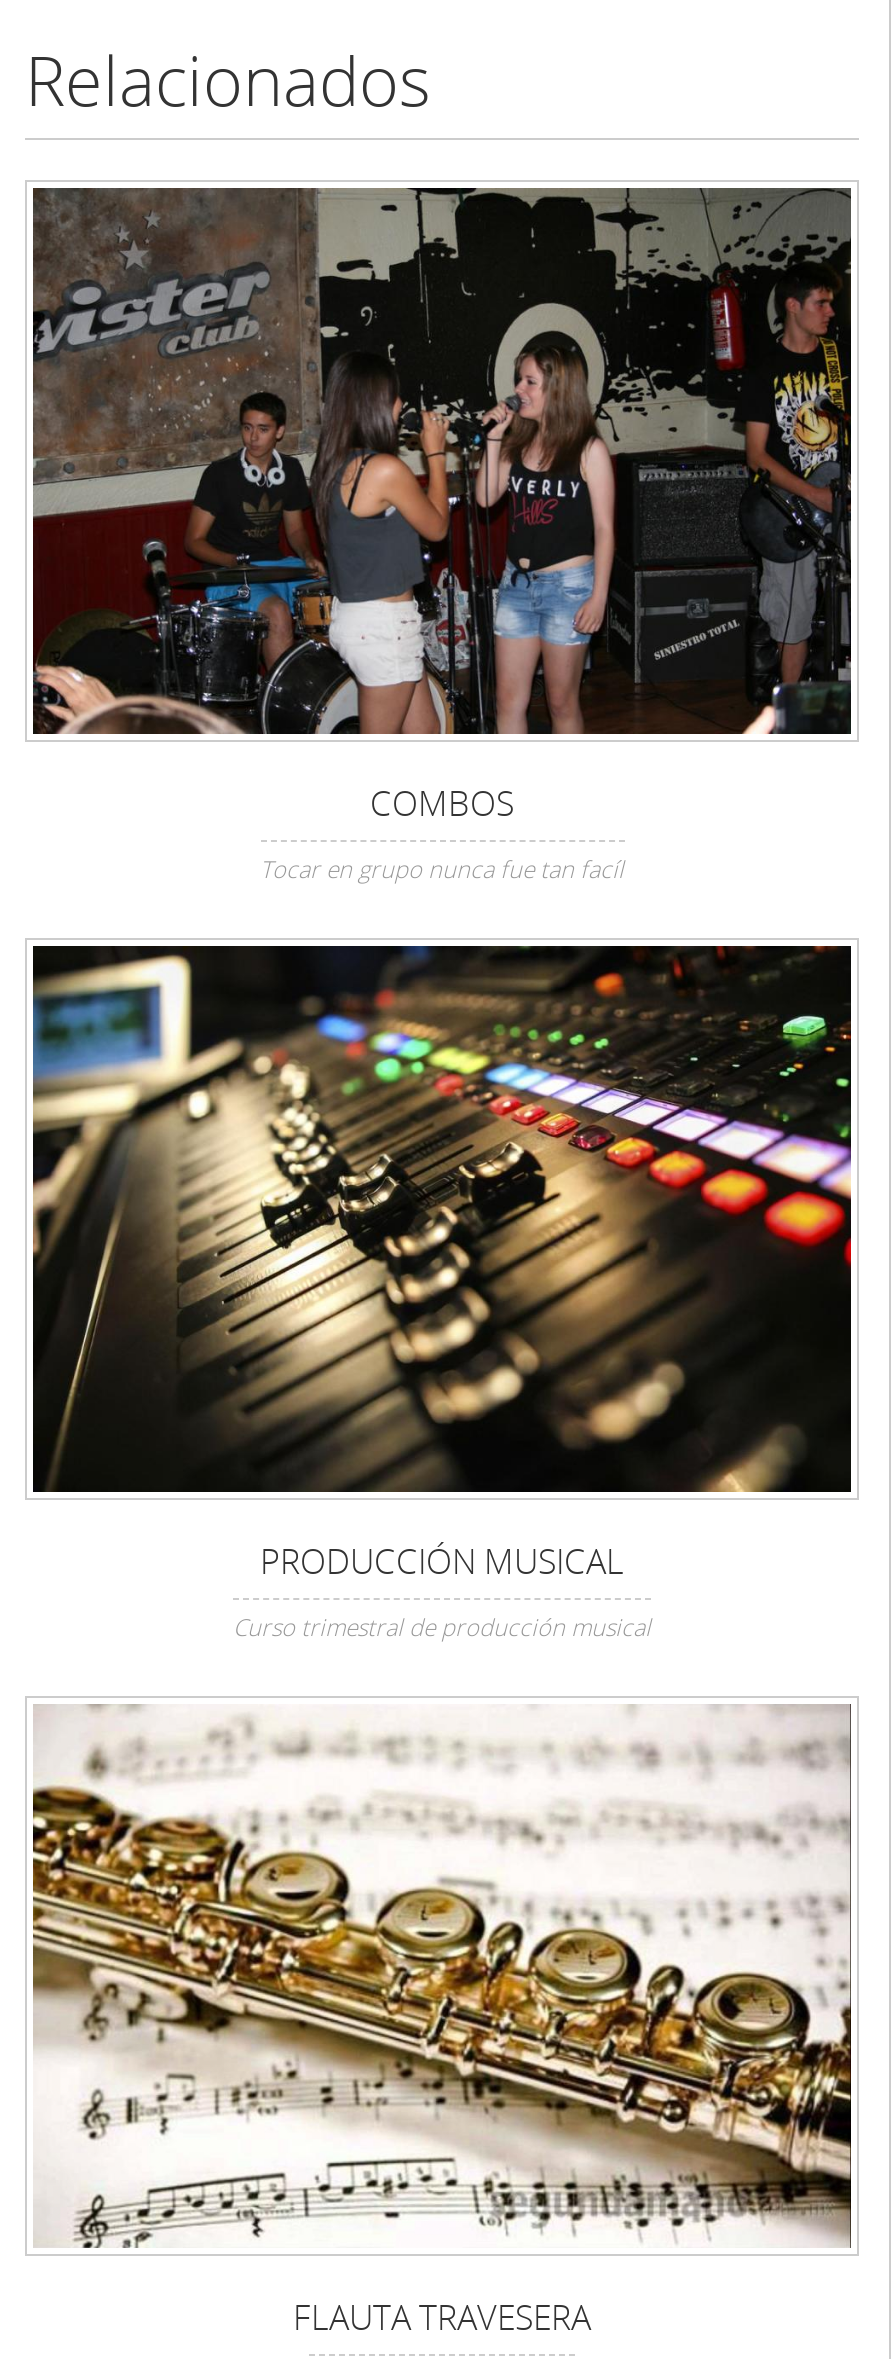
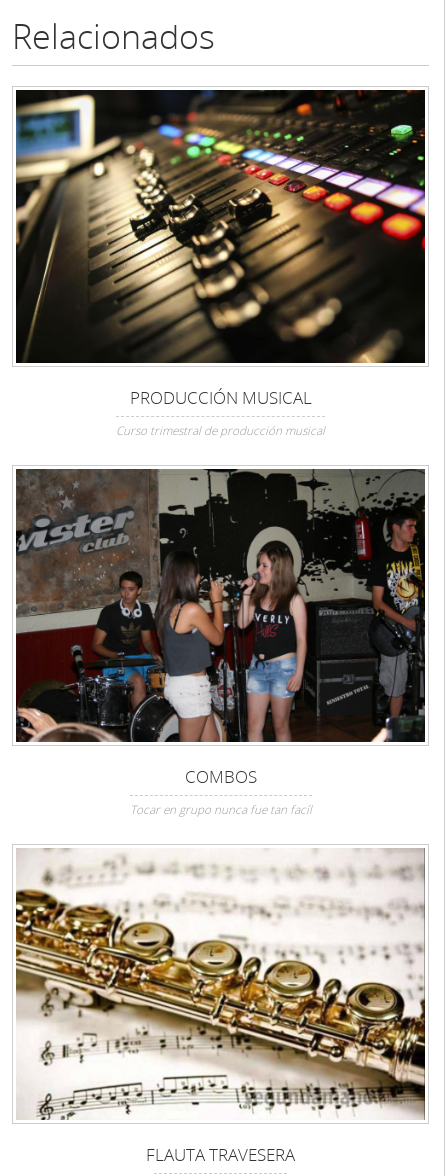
moved down: [image] | COMBOS | Tocar en grupo nunca fue tan facíl

moved up: [image] | PRODUCCIÓN MUSICAL | Curso trimestral de producción musical
